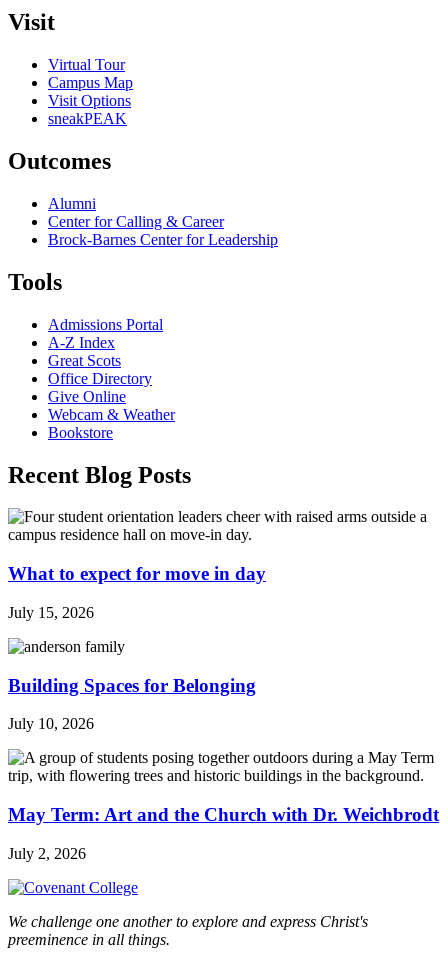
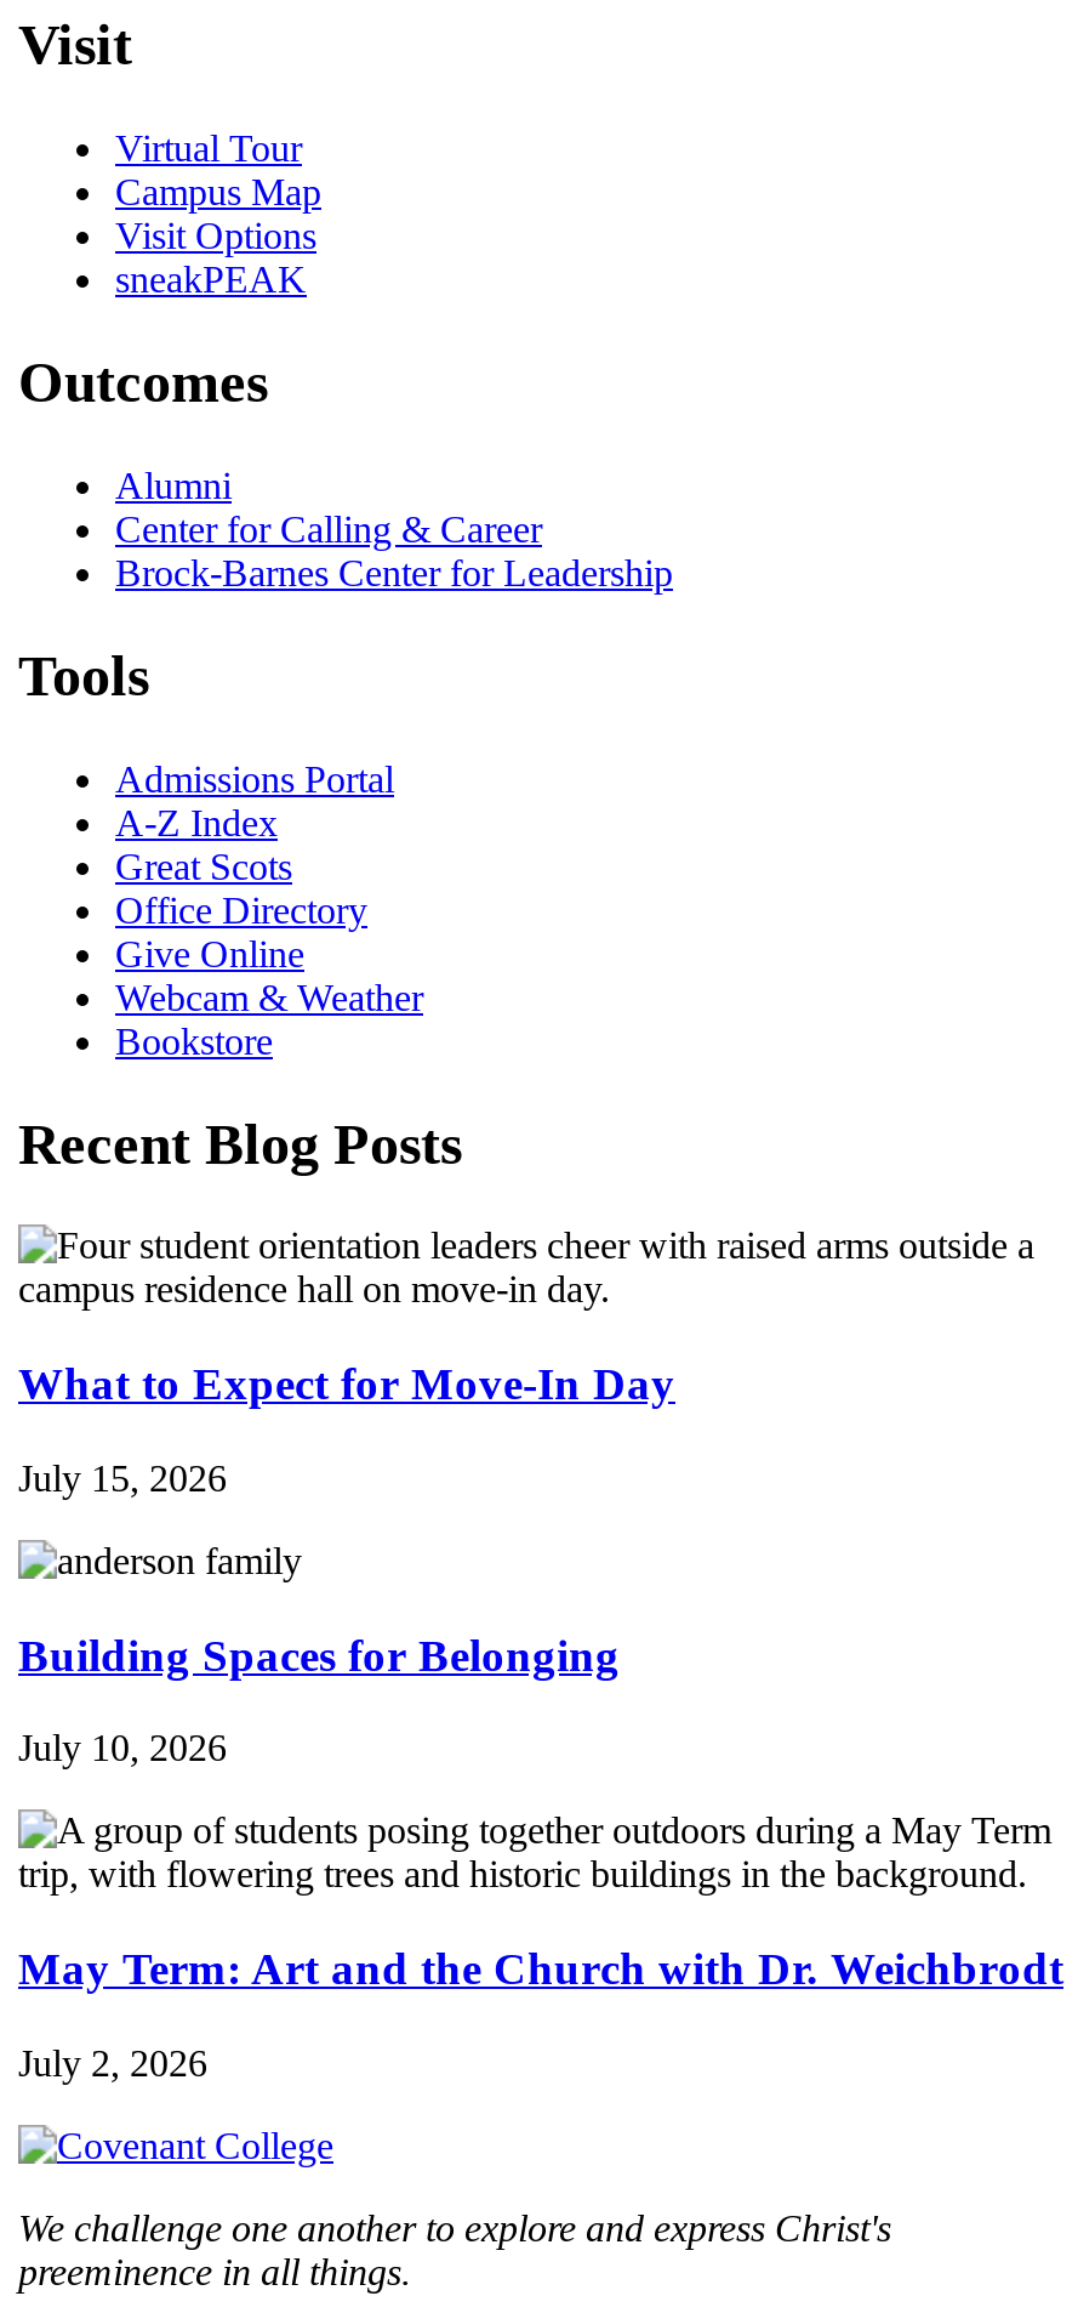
- What to expect for move in day
+ What to Expect for Move-In Day
